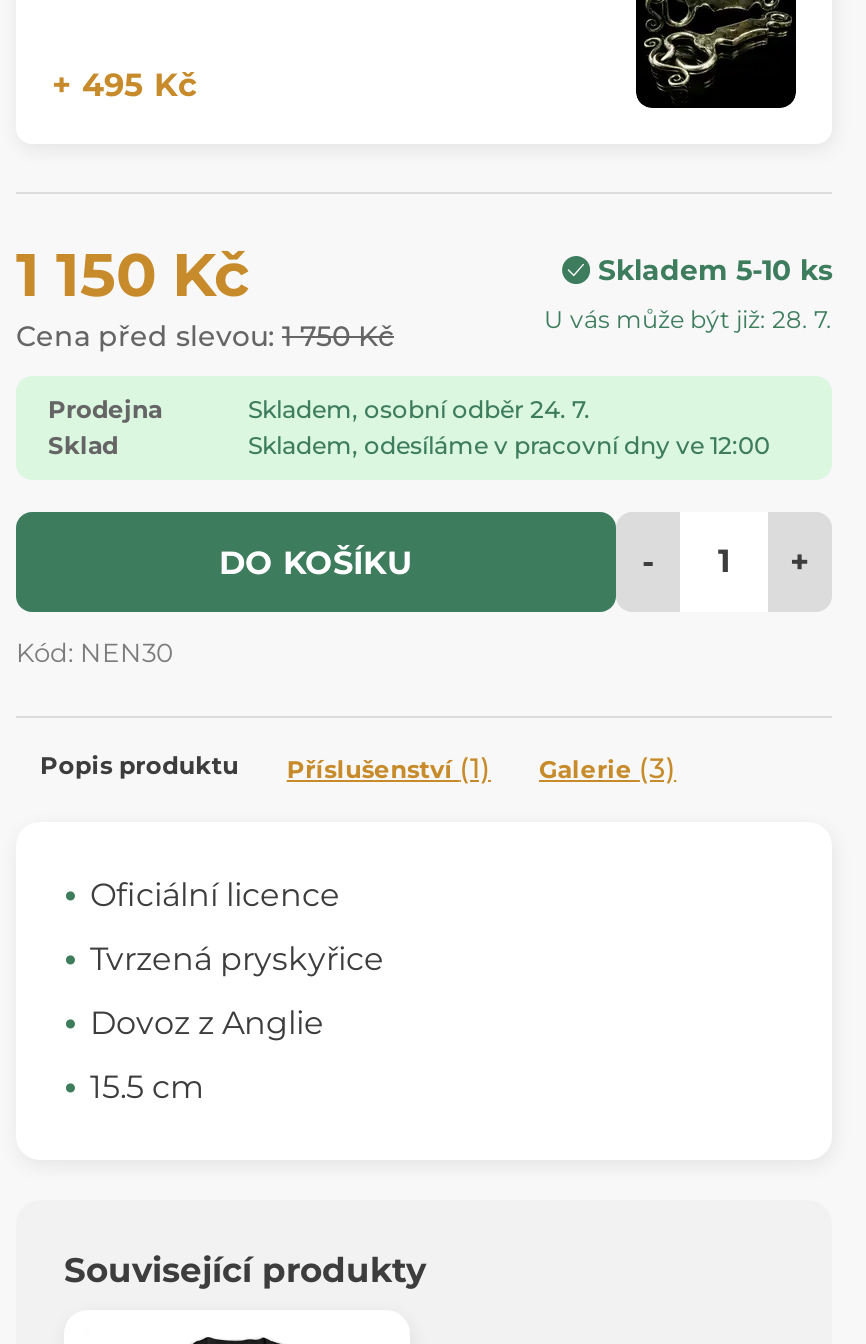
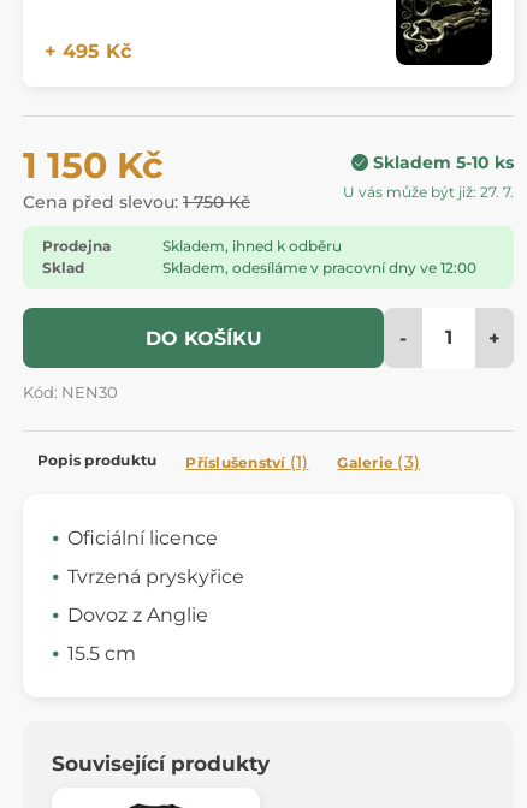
- U vás může být již: 28. 7.
+ U vás může být již: 27. 7.

- Skladem, osobní odběr 24. 7.
+ Skladem, ihned k odběru
